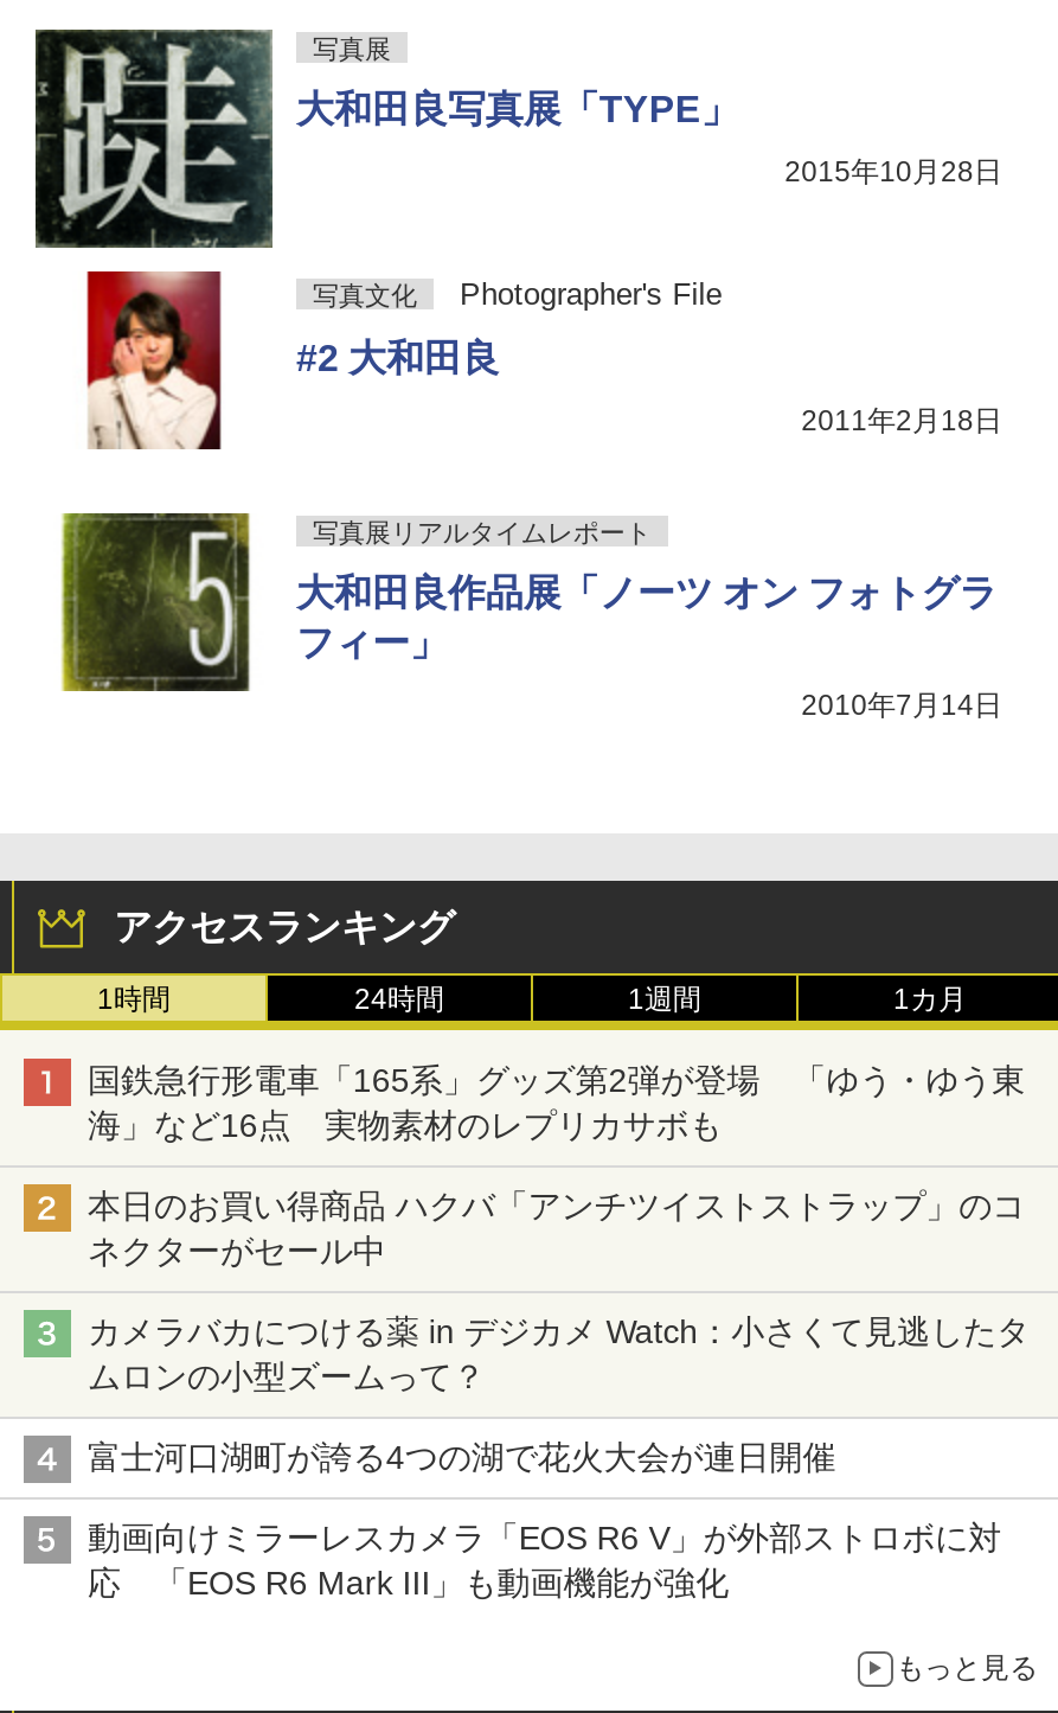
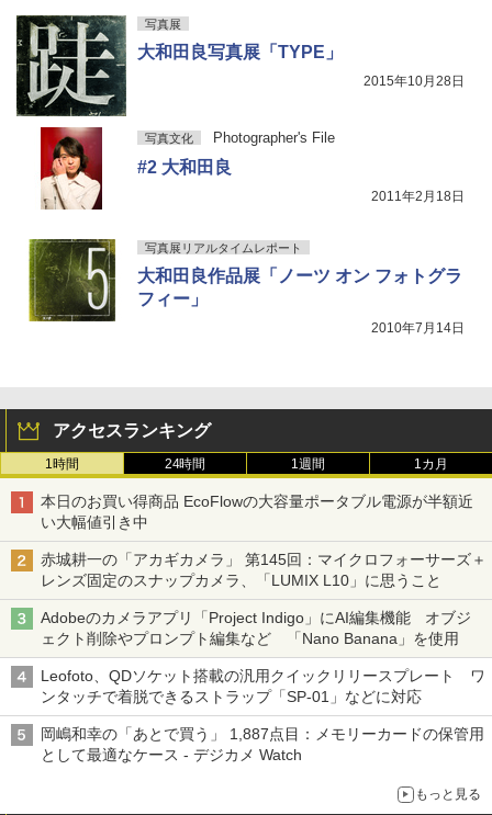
- 国鉄急行形電車「165系」グッズ第2弾が登場 「ゆう・ゆう東
- 海」など16点 実物素材のレプリカサボも
+ 本日のお買い得商品 EcoFlowの大容量ポータブル電源が半額近
+ い大幅値引き中

- 本日のお買い得商品 ハクバ「アンチツイストストラップ」のコ
- ネクターがセール中
+ 赤城耕一の「アカギカメラ」 第145回：マイクロフォーサーズ＋
+ レンズ固定のスナップカメラ、「LUMIX L10」に思うこと

- カメラバカにつける薬 in デジカメ Watch：小さくて見逃したタ
- ムロンの小型ズームって？
+ Adobeのカメラアプリ「Project Indigo」にAI編集機能 オブジ
+ ェクト削除やプロンプト編集など 「Nano Banana」を使用

- 富士河口湖町が誇る4つの湖で花火大会が連日開催
+ Leofoto、QDソケット搭載の汎用クイックリリースプレート ワ
+ ンタッチで着脱できるストラップ「SP-01」などに対応

- 動画向けミラーレスカメラ「EOS R6 V」が外部ストロボに対
- 応 「EOS R6 Mark III」も動画機能が強化
+ 岡嶋和幸の「あとで買う」 1,887点目：メモリーカードの保管用
+ として最適なケース - デジカメ Watch
